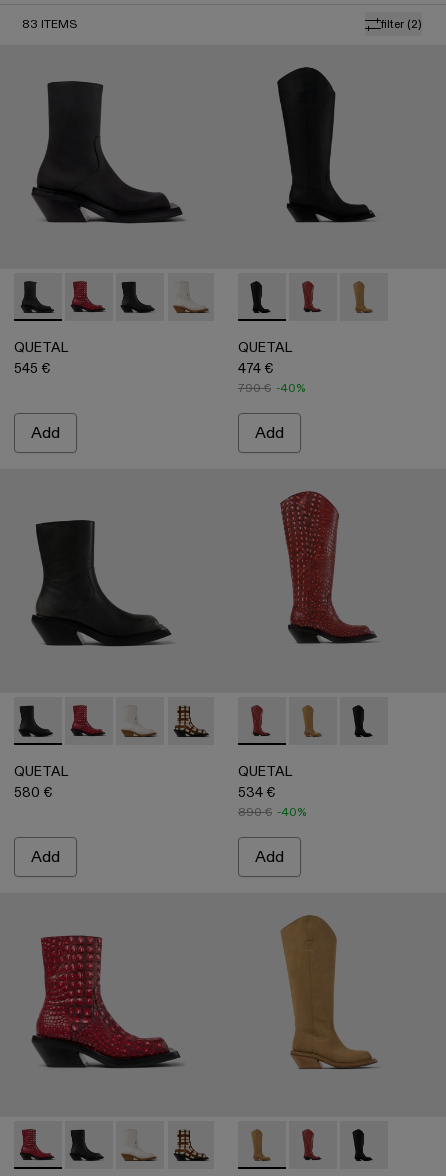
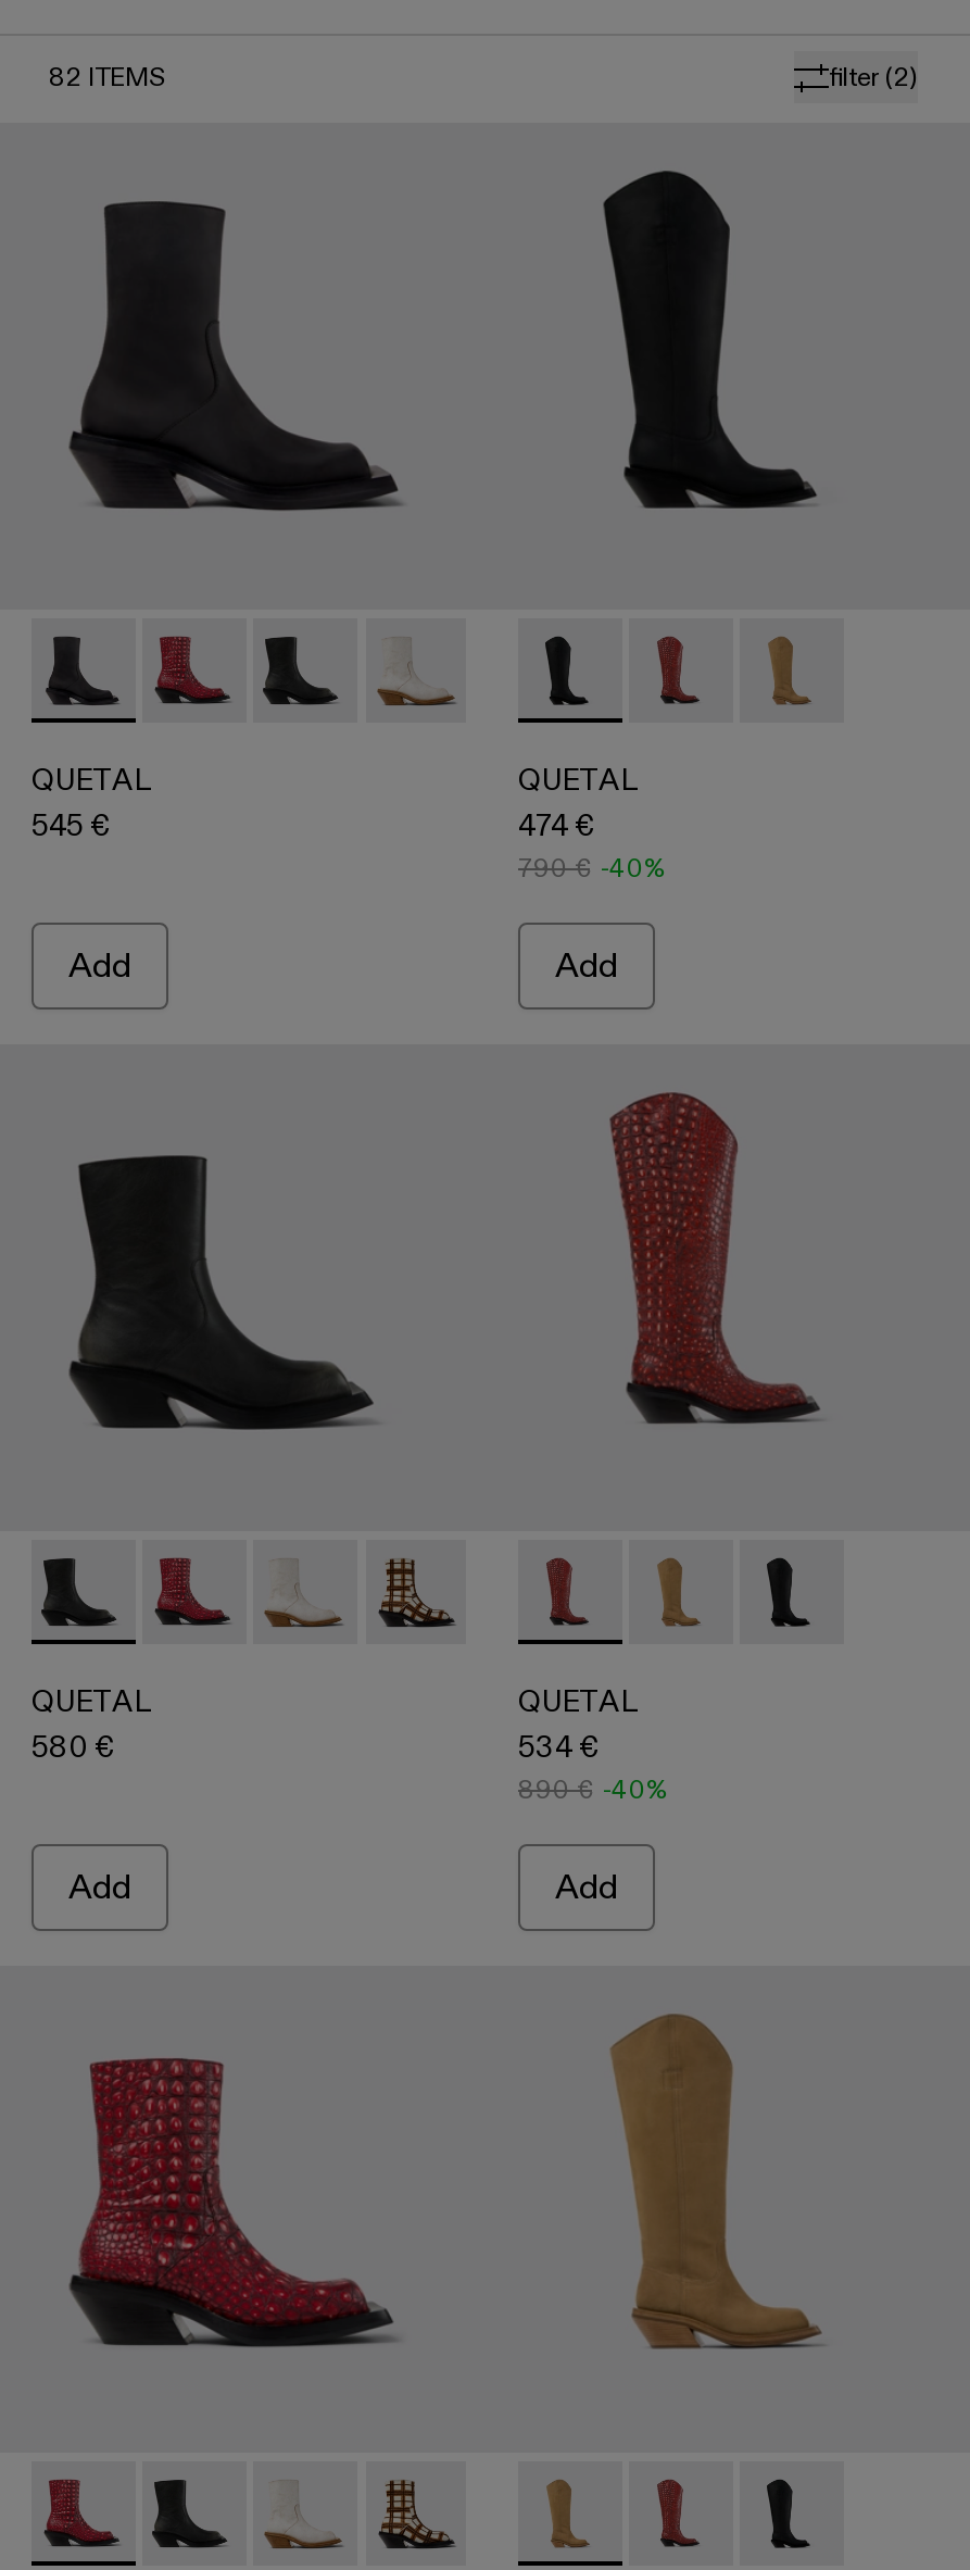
- 83 ITEMS
+ 82 ITEMS
